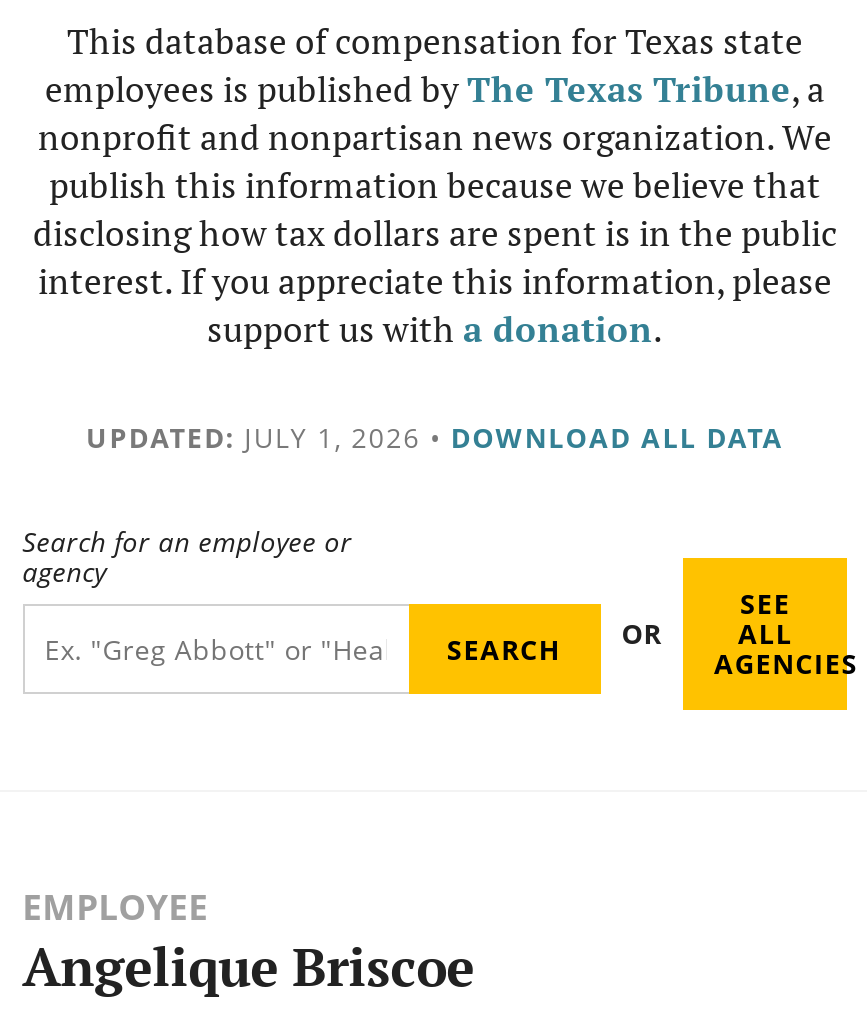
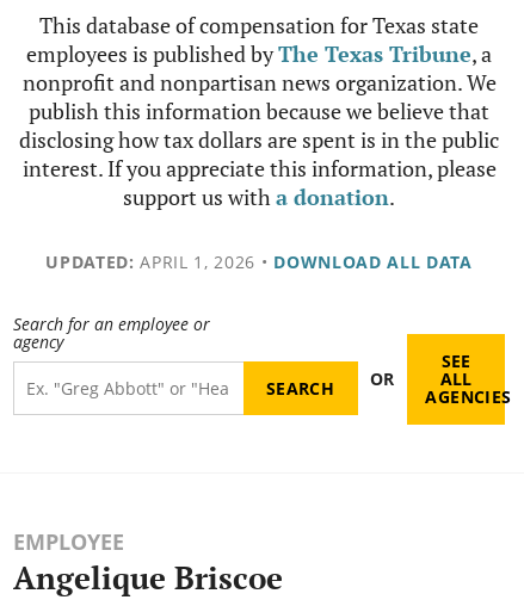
- UPDATED: JULY 1, 2026 • DOWNLOAD ALL DATA
+ UPDATED: APRIL 1, 2026 • DOWNLOAD ALL DATA
